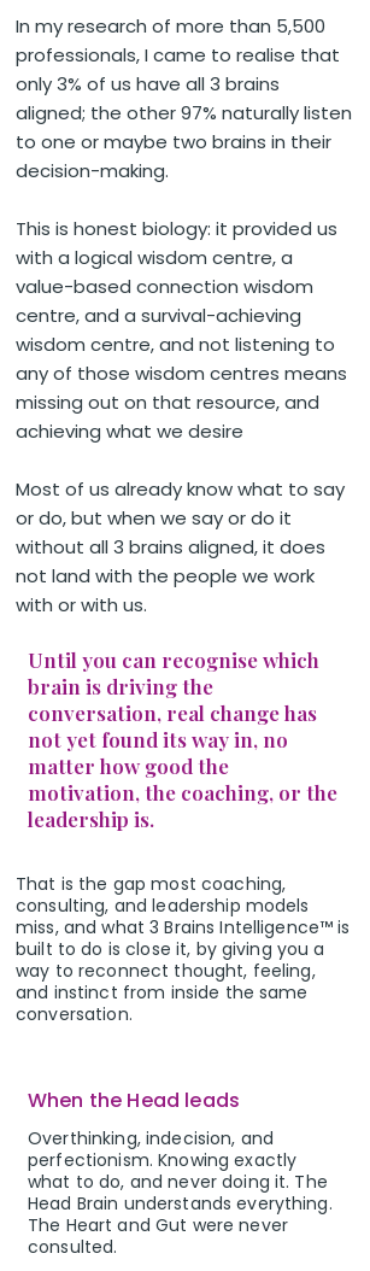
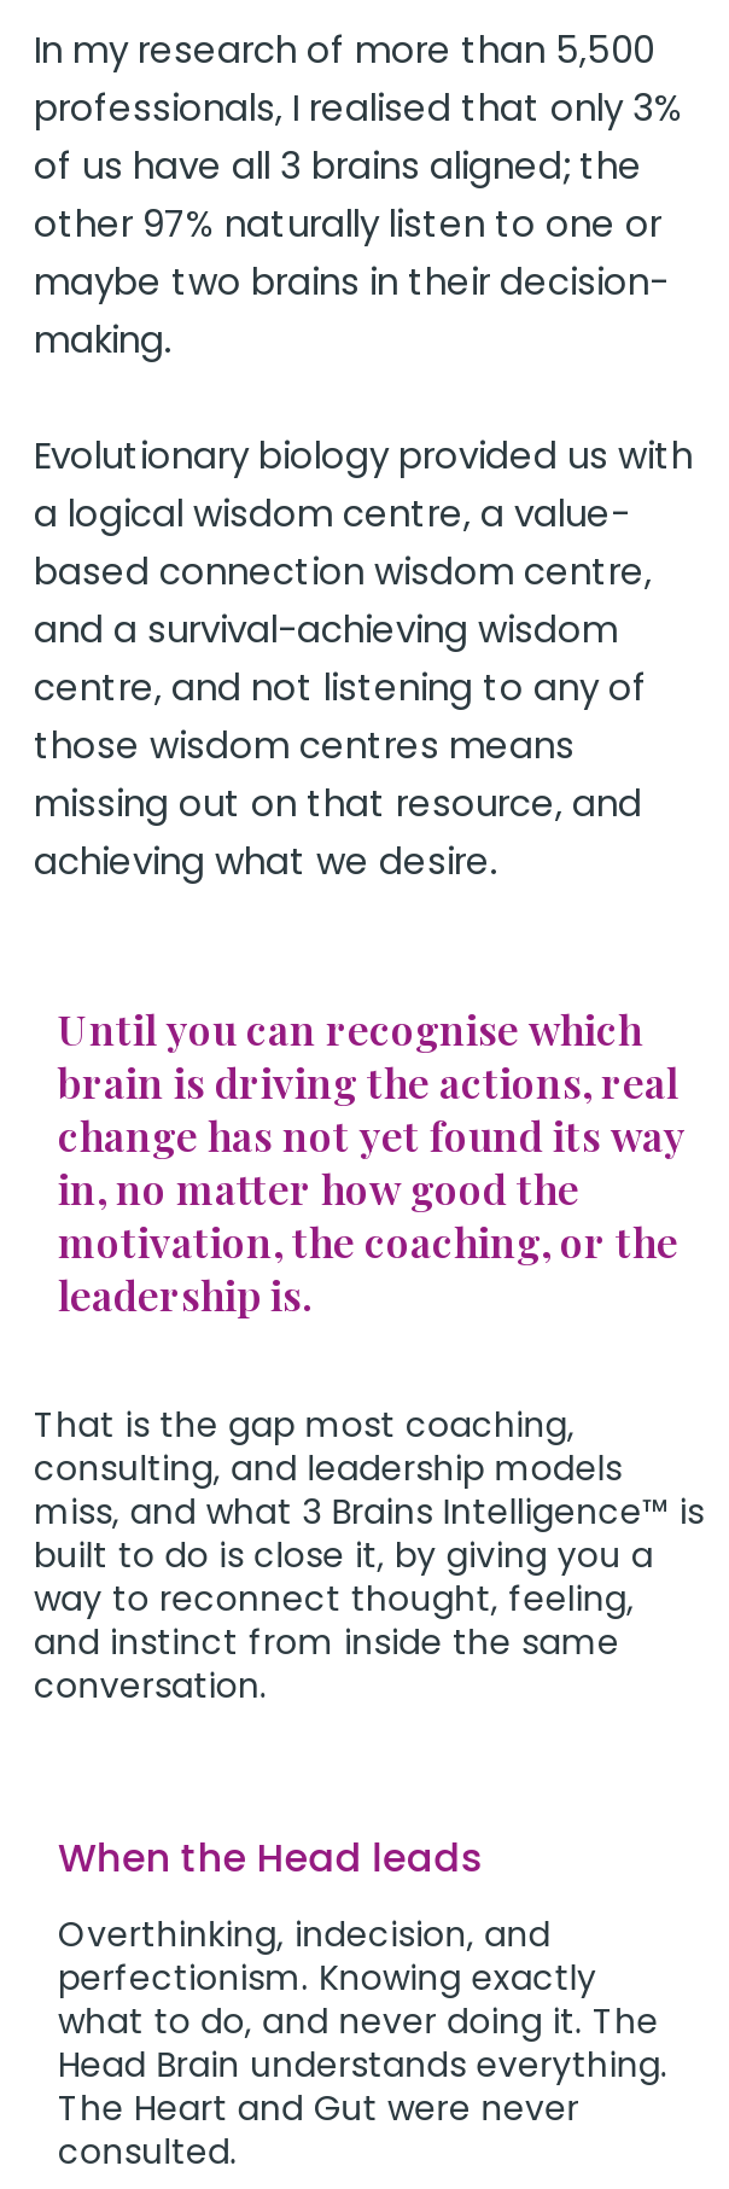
- professionals, I came to realise that
- only 3% of us have all 3 brains
- aligned; the other 97% naturally listen
- to one or maybe two brains in their
- decision-making.
+ professionals, I realised that only 3%
+ of us have all 3 brains aligned; the
+ other 97% naturally listen to one or
+ maybe two brains in their decision-
+ making.

- This is honest biology: it provided us
- with a logical wisdom centre, a
- value-based connection wisdom
- centre, and a survival-achieving
- wisdom centre, and not listening to
- any of those wisdom centres means
+ Evolutionary biology provided us with
+ a logical wisdom centre, a value-
+ based connection wisdom centre,
+ and a survival-achieving wisdom
+ centre, and not listening to any of
+ those wisdom centres means

- achieving what we desire
- Most of us already know what to say
- or do, but when we say or do it
- without all 3 brains aligned, it does
- not land with the people we work
- with or with us.
+ achieving what we desire.

- brain is driving the
- conversation, real change has
- not yet found its way in, no
- matter how good the
+ brain is driving the actions, real
+ change has not yet found its way
+ in, no matter how good the
